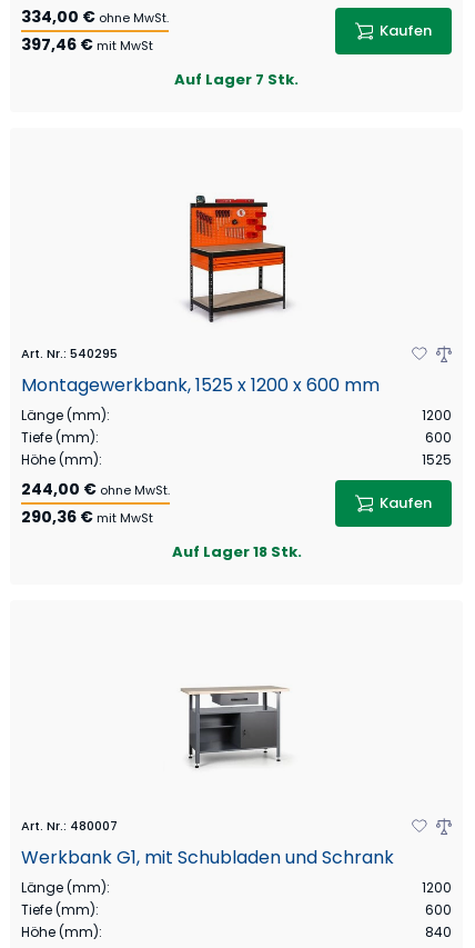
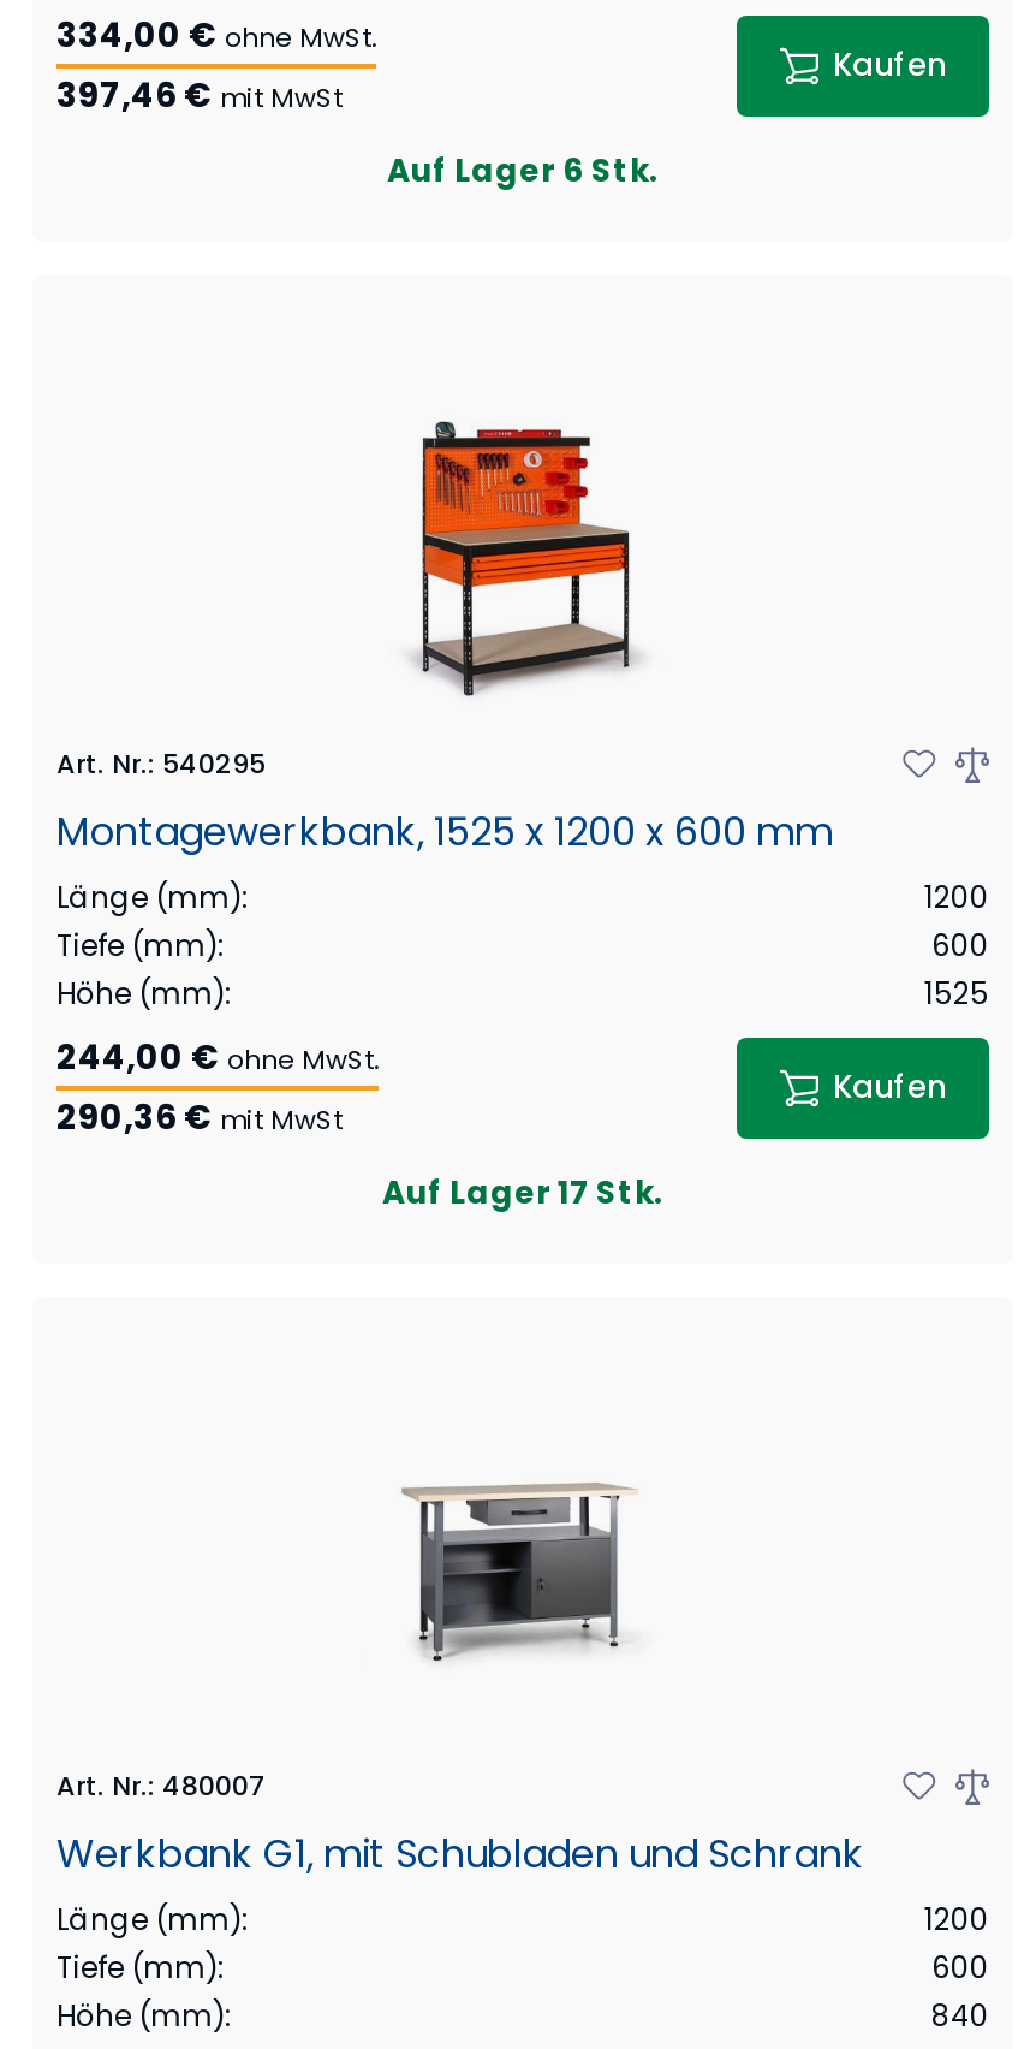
- Auf Lager 7 Stk.
+ Auf Lager 6 Stk.

- Auf Lager 18 Stk.
+ Auf Lager 17 Stk.
